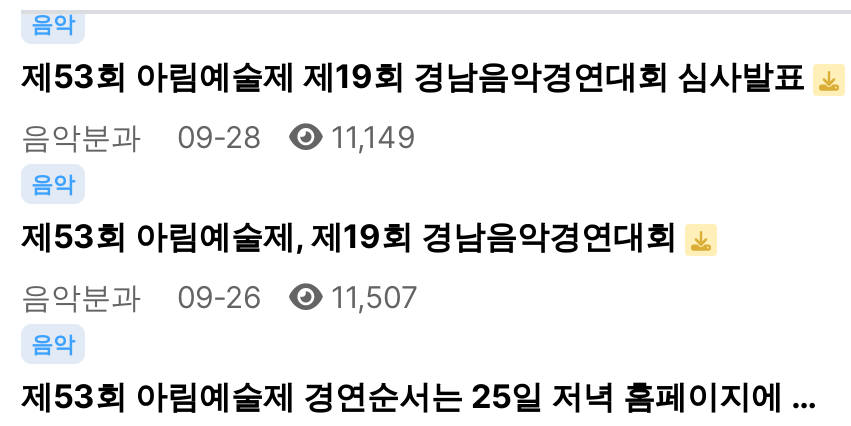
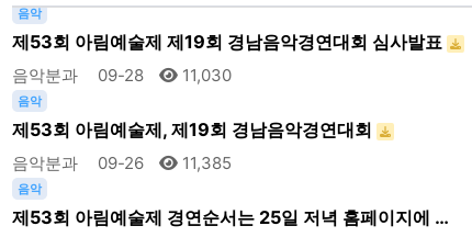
- 음악분과 09-28 11,149
+ 음악분과 09-28 11,030

- 음악분과 09-26 11,507
+ 음악분과 09-26 11,385
